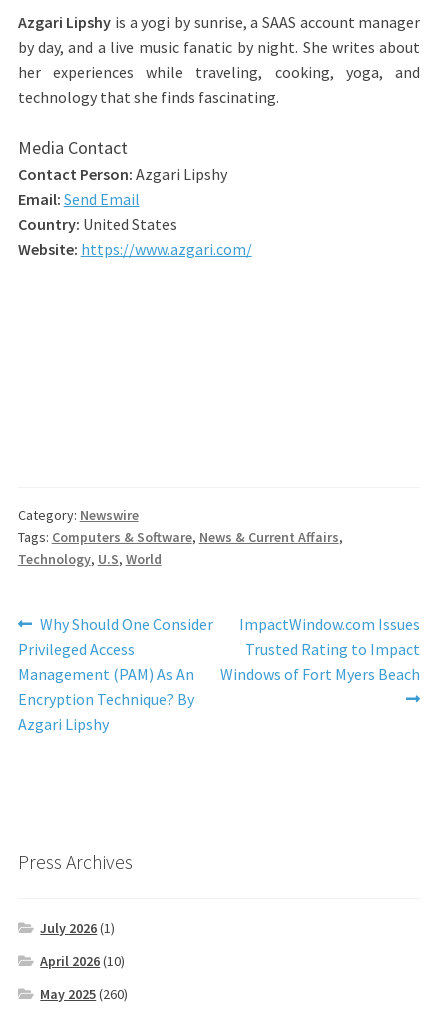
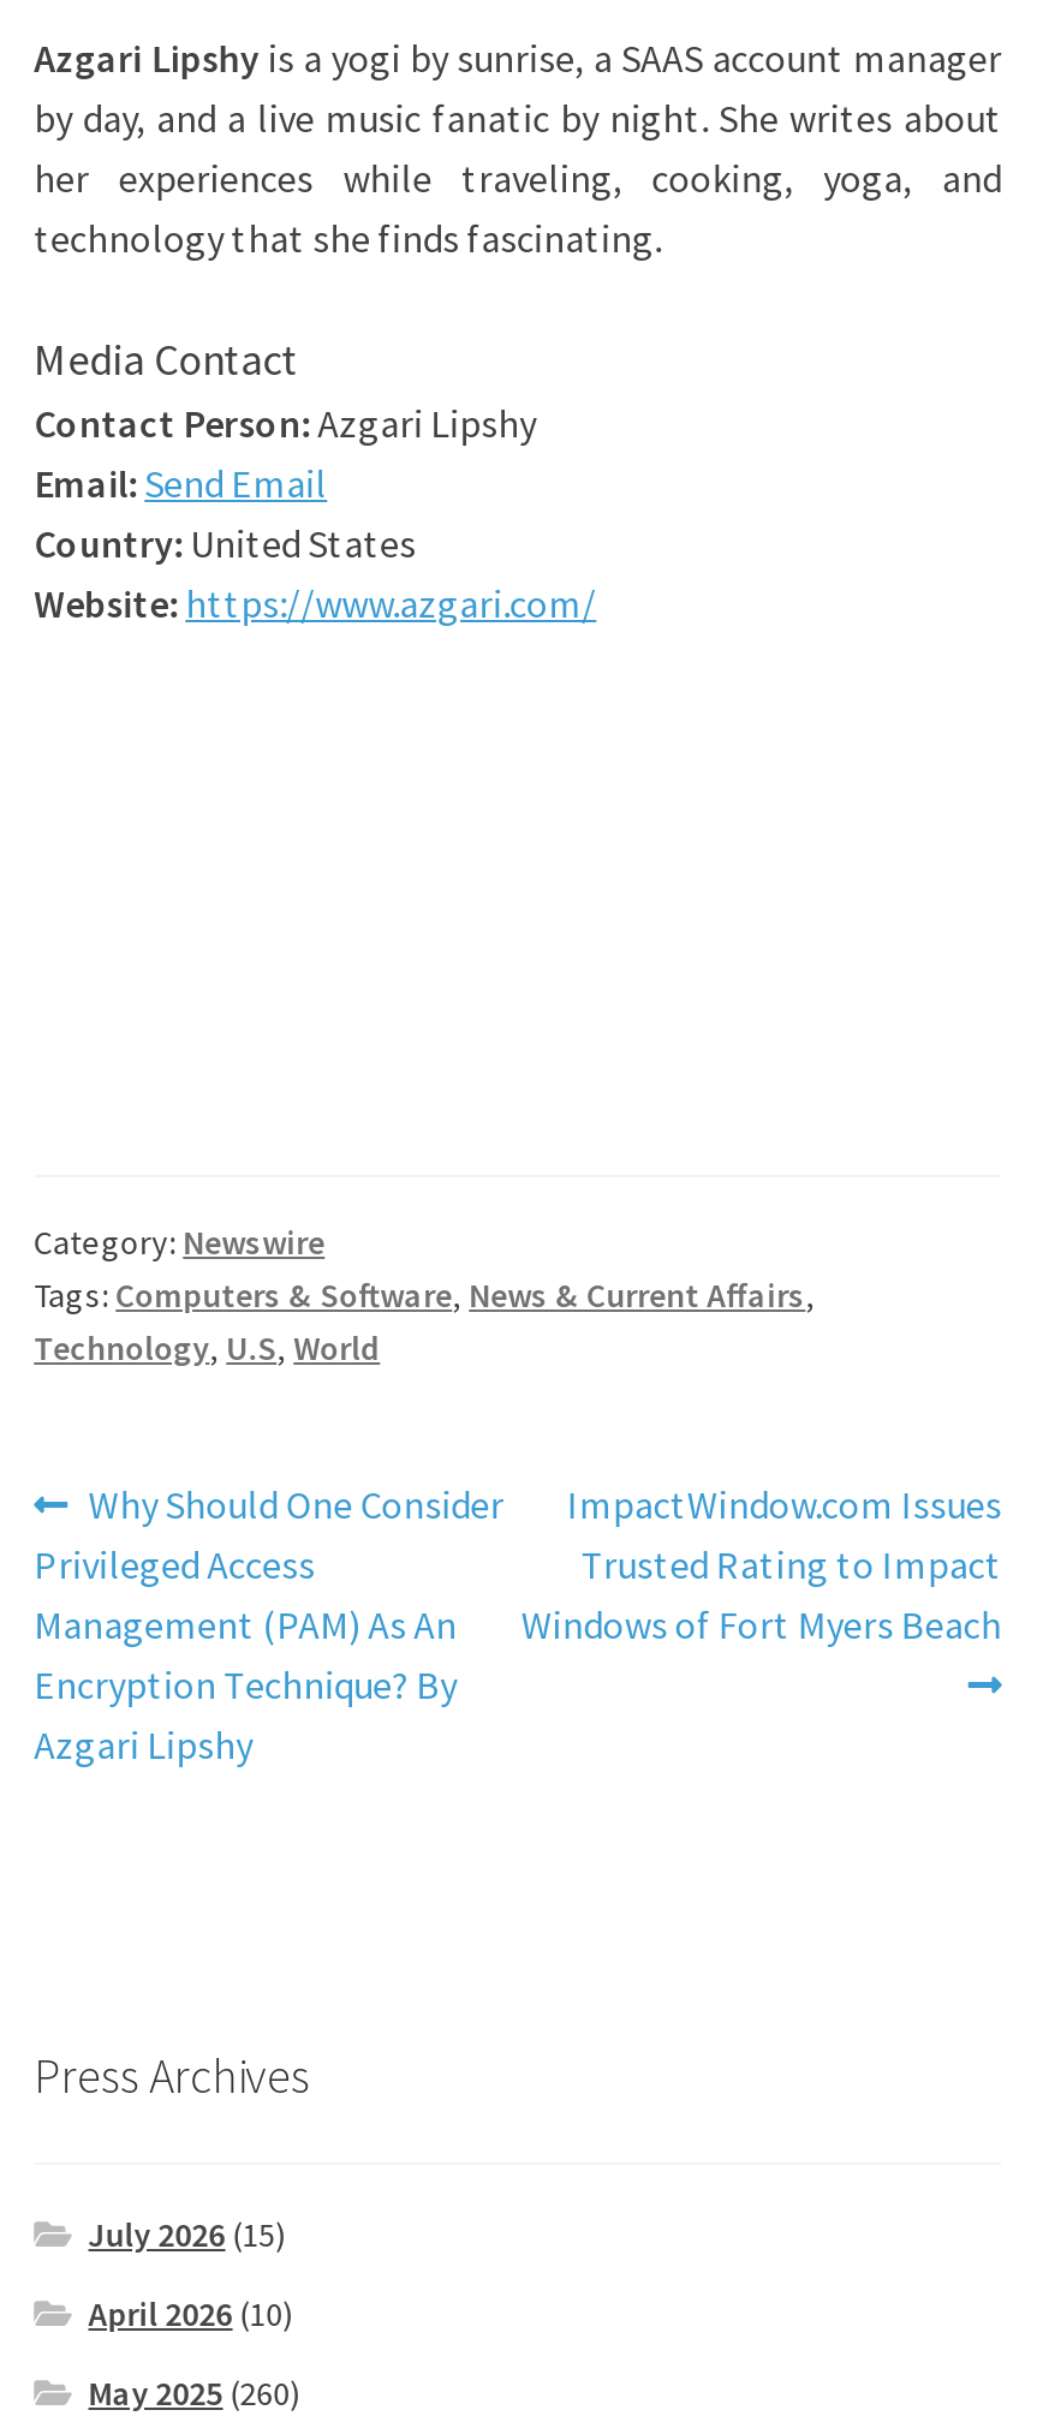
- July 2026 (1)
+ July 2026 (15)
